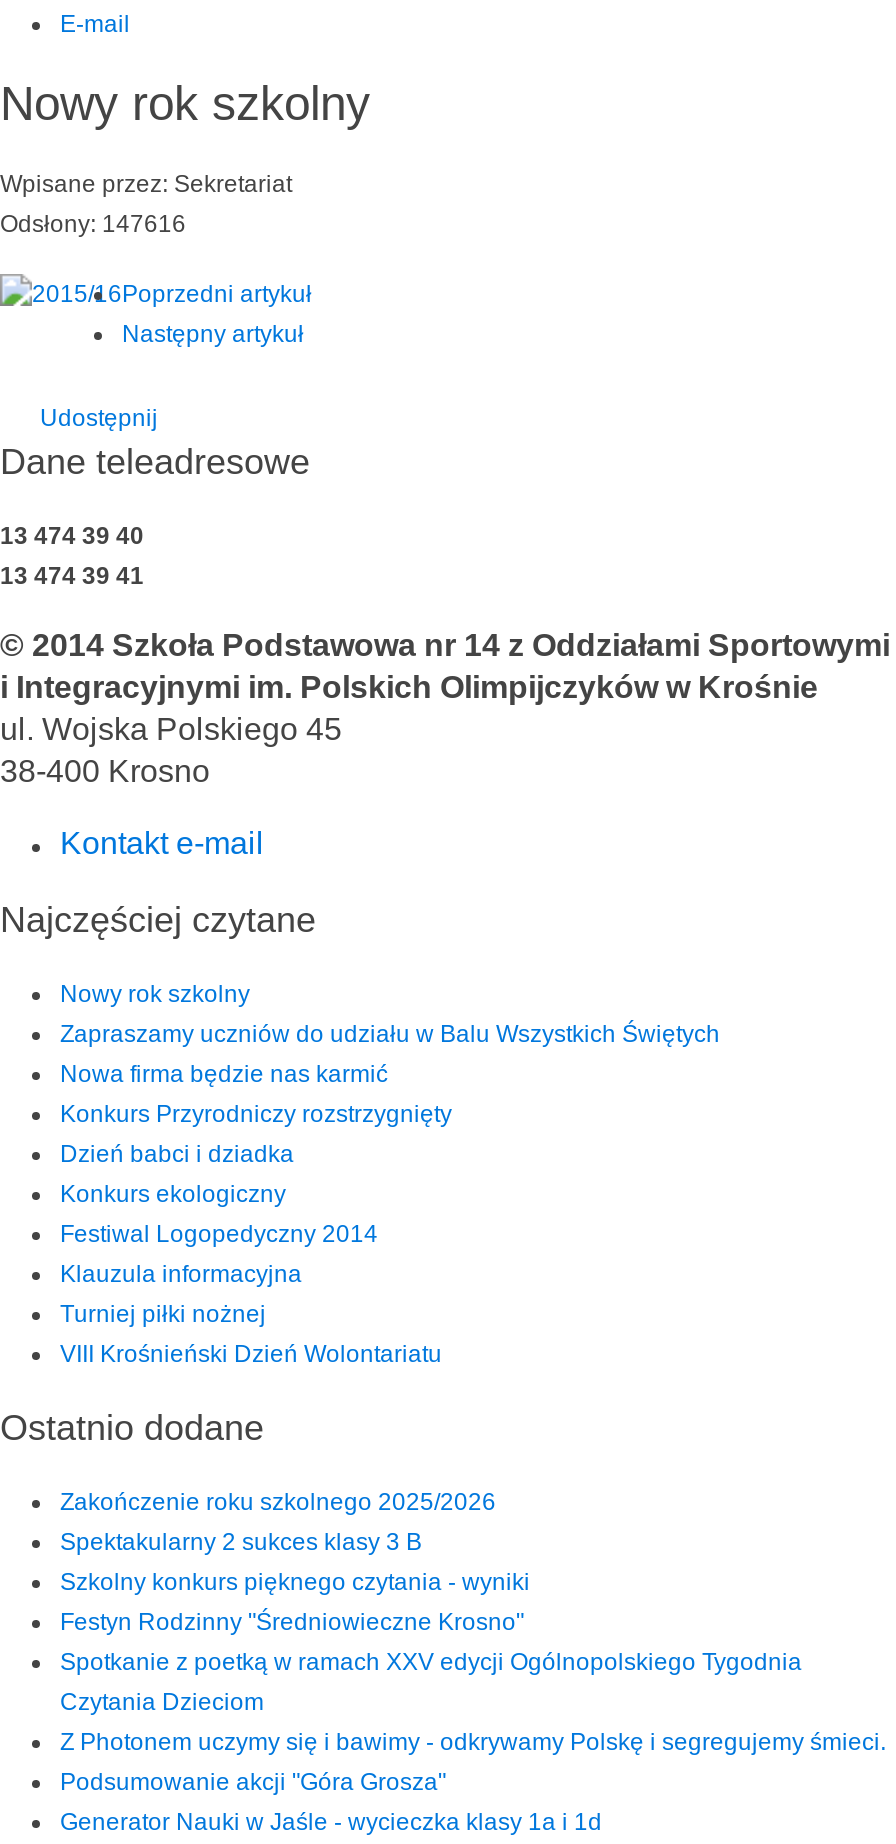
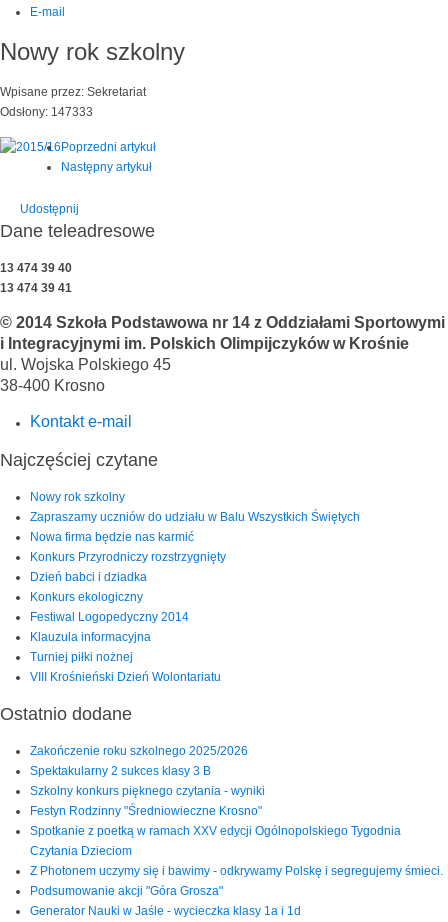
- Odsłony: 147616
+ Odsłony: 147333
